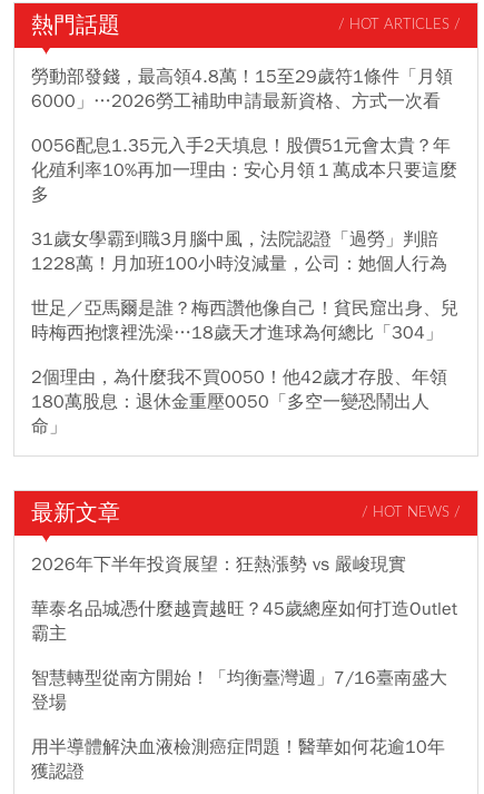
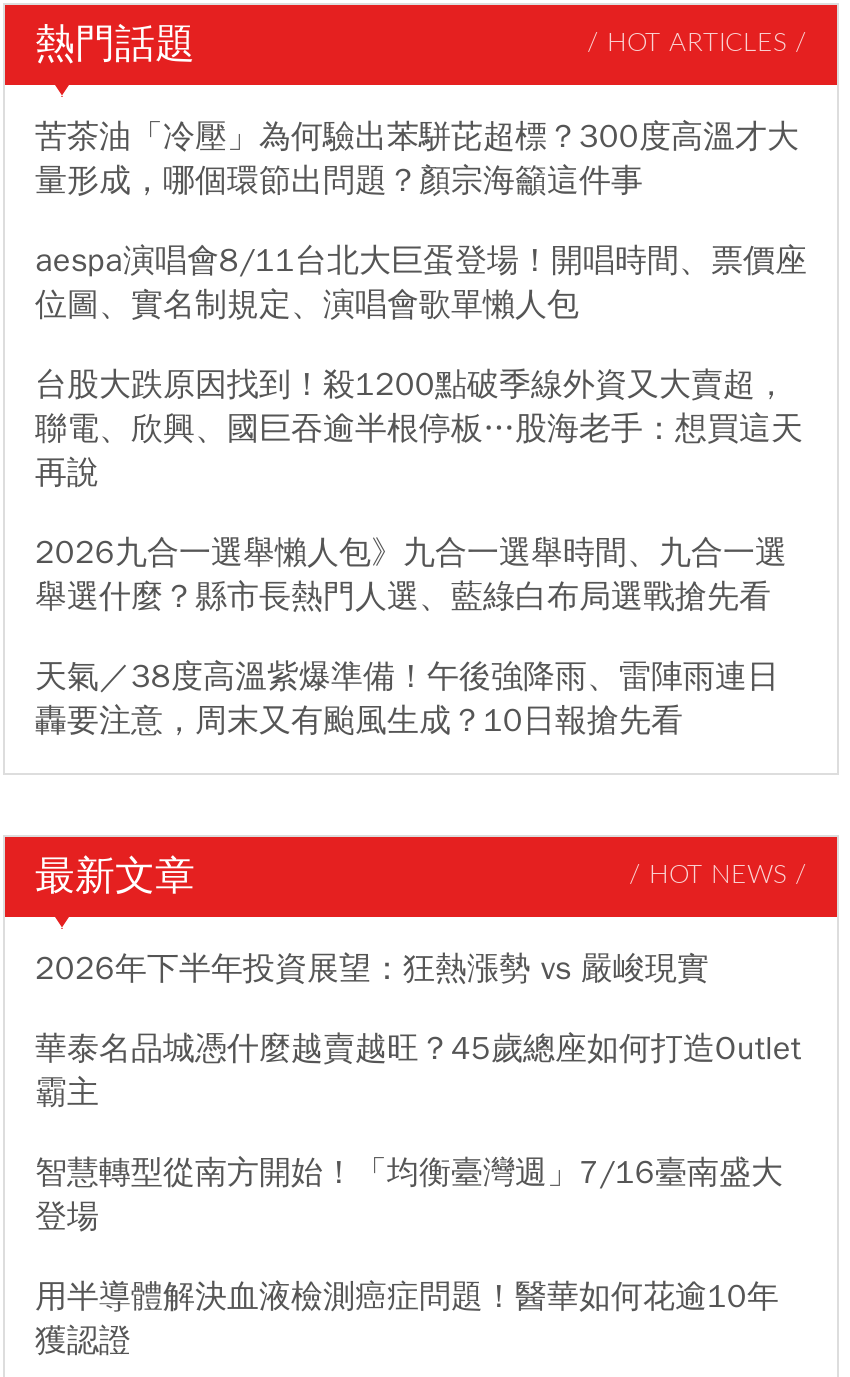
- 勞動部發錢，最高領4.8萬！15至29歲符1條件「月領
- 6000」…2026勞工補助申請最新資格、方式一次看
+ 苦茶油「冷壓」為何驗出苯駢芘超標？300度高溫才大
+ 量形成，哪個環節出問題？顏宗海籲這件事

- 0056配息1.35元入手2天填息！股價51元會太貴？年
- 化殖利率10%再加一理由：安心月領１萬成本只要這麼
- 多
+ aespa演唱會8/11台北大巨蛋登場！開唱時間、票價座
+ 位圖、實名制規定、演唱會歌單懶人包

- 31歲女學霸到職3月腦中風，法院認證「過勞」判賠
- 1228萬！月加班100小時沒減量，公司：她個人行為
+ 台股大跌原因找到！殺1200點破季線外資又大賣超，
+ 聯電、欣興、國巨吞逾半根停板…股海老手：想買這天
+ 再說

- 世足／亞馬爾是誰？梅西讚他像自己！貧民窟出身、兒
- 時梅西抱懷裡洗澡…18歲天才進球為何總比「304」
+ 2026九合一選舉懶人包》九合一選舉時間、九合一選
+ 舉選什麼？縣市長熱門人選、藍綠白布局選戰搶先看

- 2個理由，為什麼我不買0050！他42歲才存股、年領
- 180萬股息：退休金重壓0050「多空一變恐鬧出人
- 命」
+ 天氣／38度高溫紫爆準備！午後強降雨、雷陣雨連日
+ 轟要注意，周末又有颱風生成？10日報搶先看
